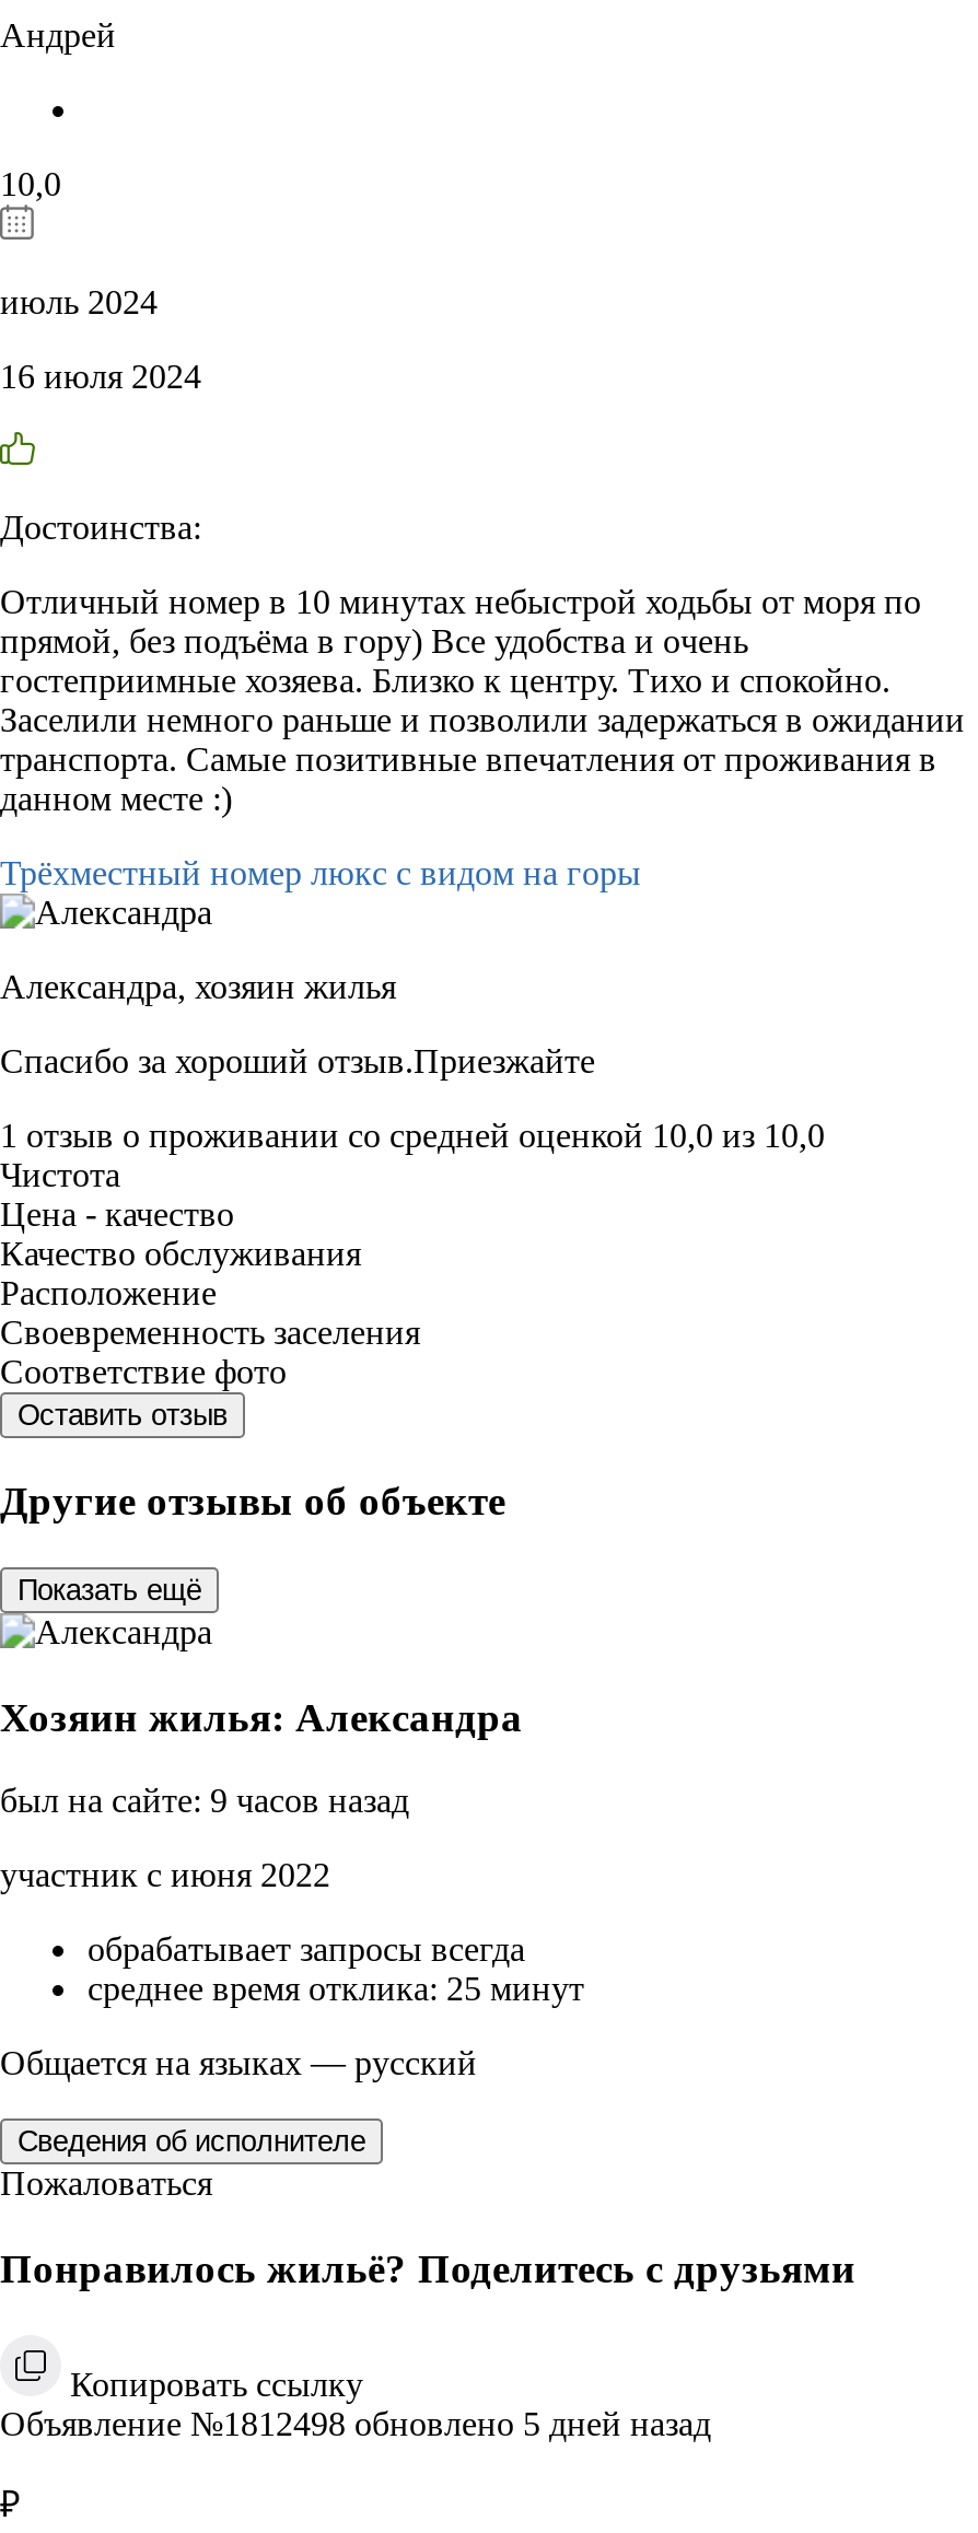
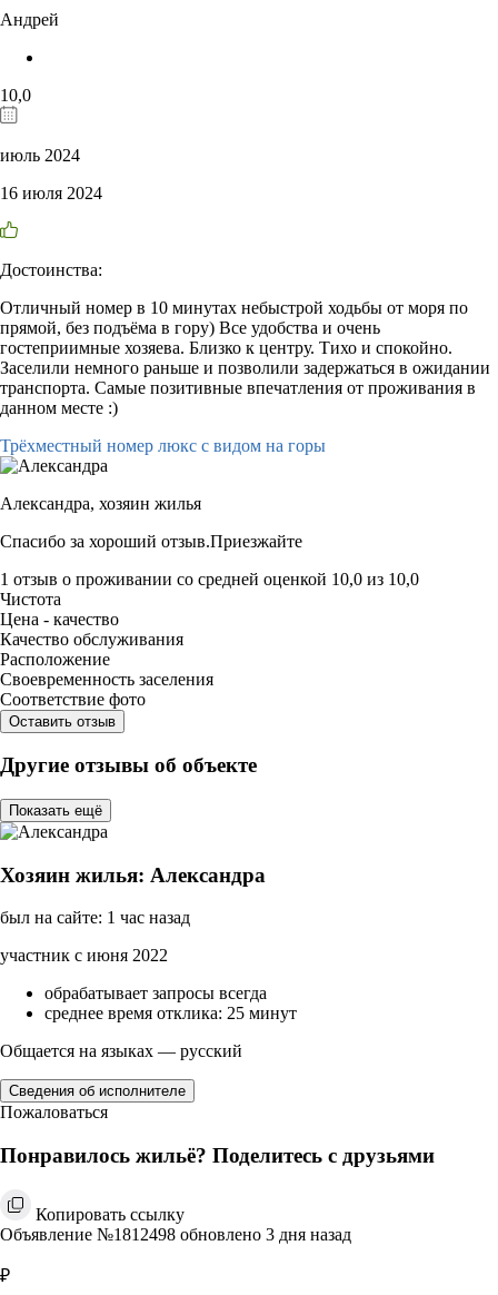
- был на сайте: 9 часов назад
+ был на сайте: 1 час назад

- Объявление №1812498 обновлено 5 дней назад
+ Объявление №1812498 обновлено 3 дня назад
